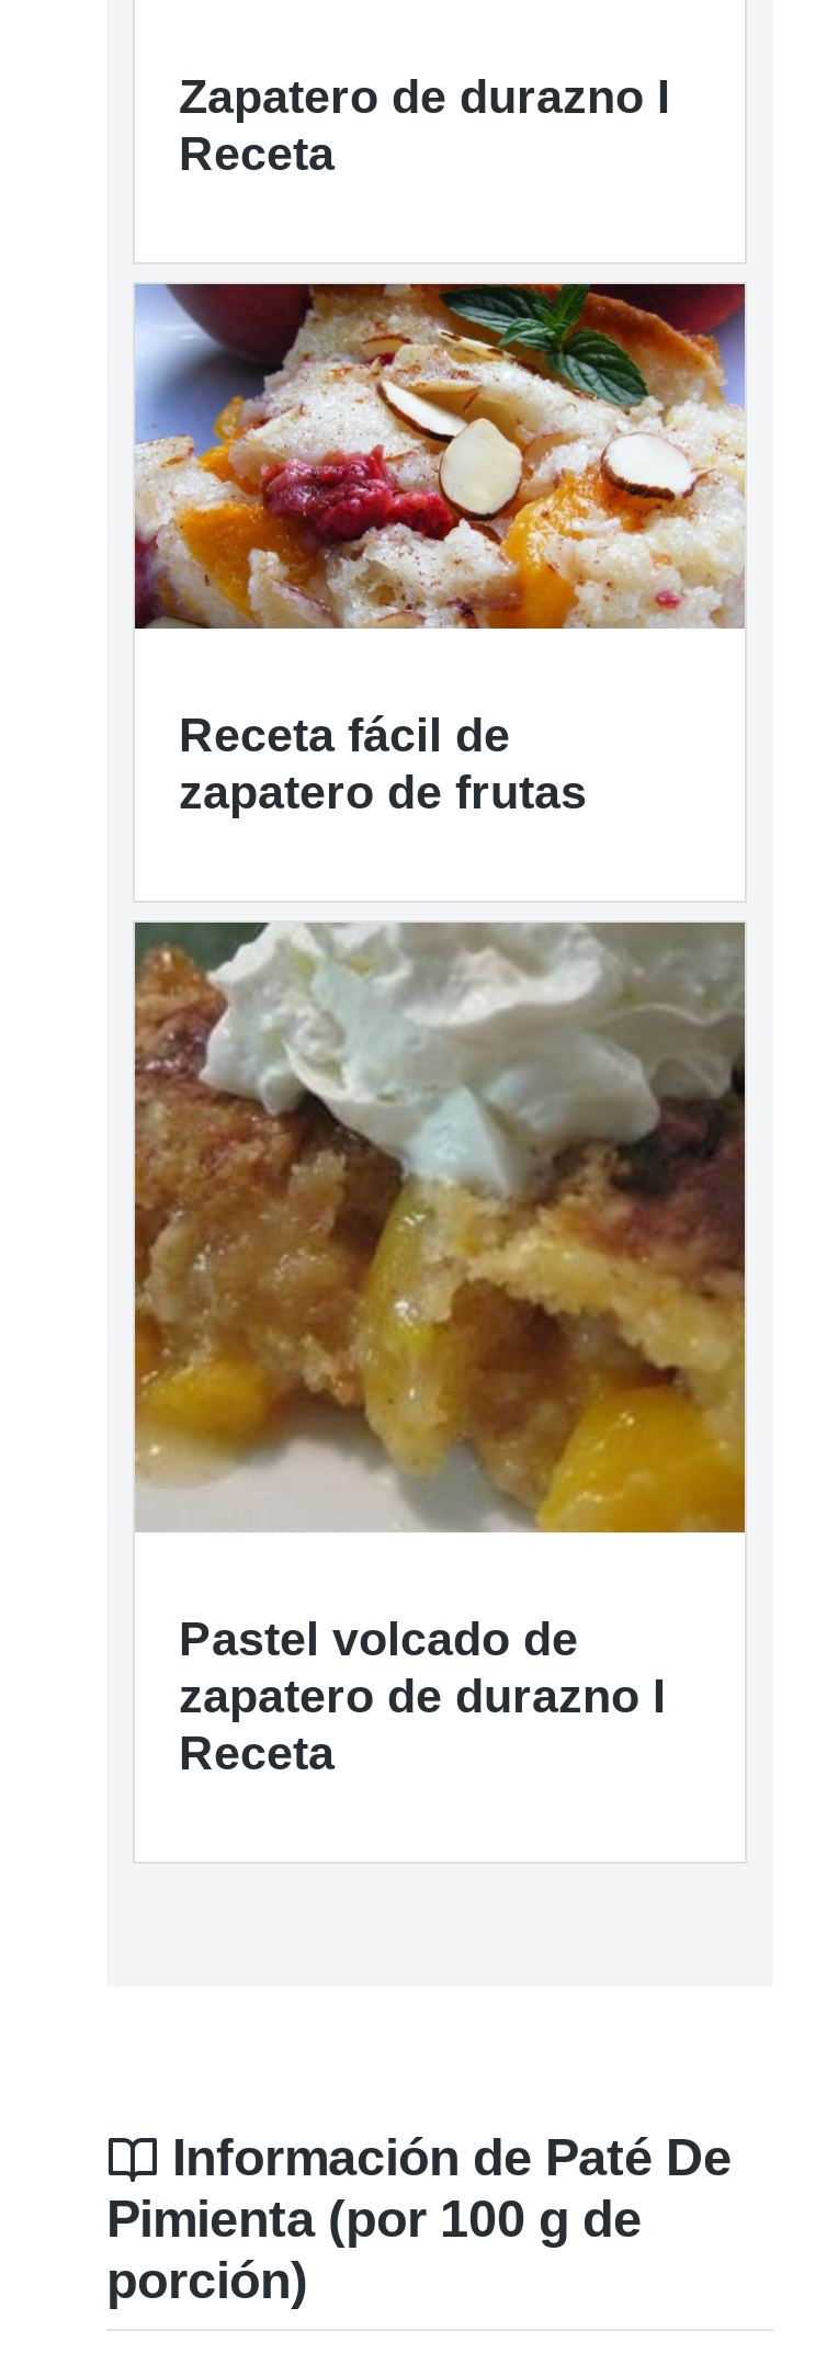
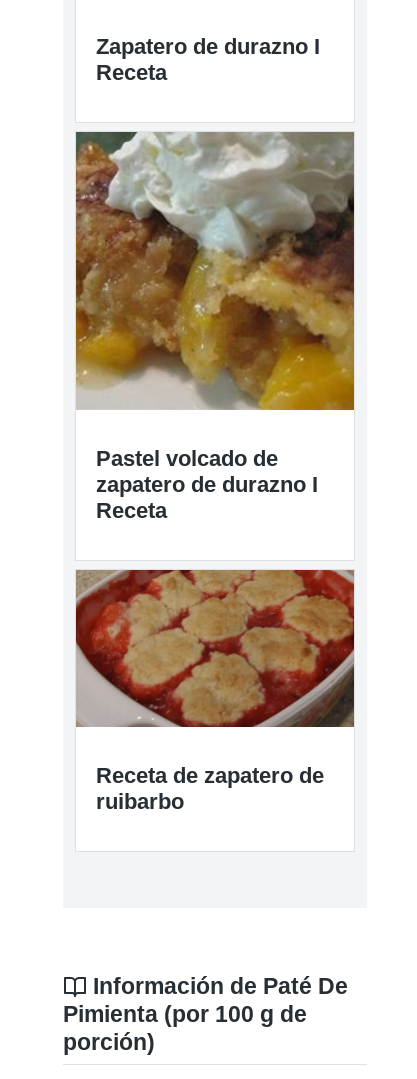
- [image]
- Receta fácil de
- zapatero de frutas

moved up: [image] | Pastel volcado de | zapatero de durazno I | Receta

+ [image]
+ Receta de zapatero de
+ ruibarbo
